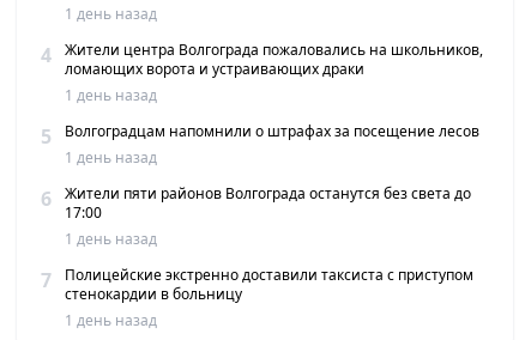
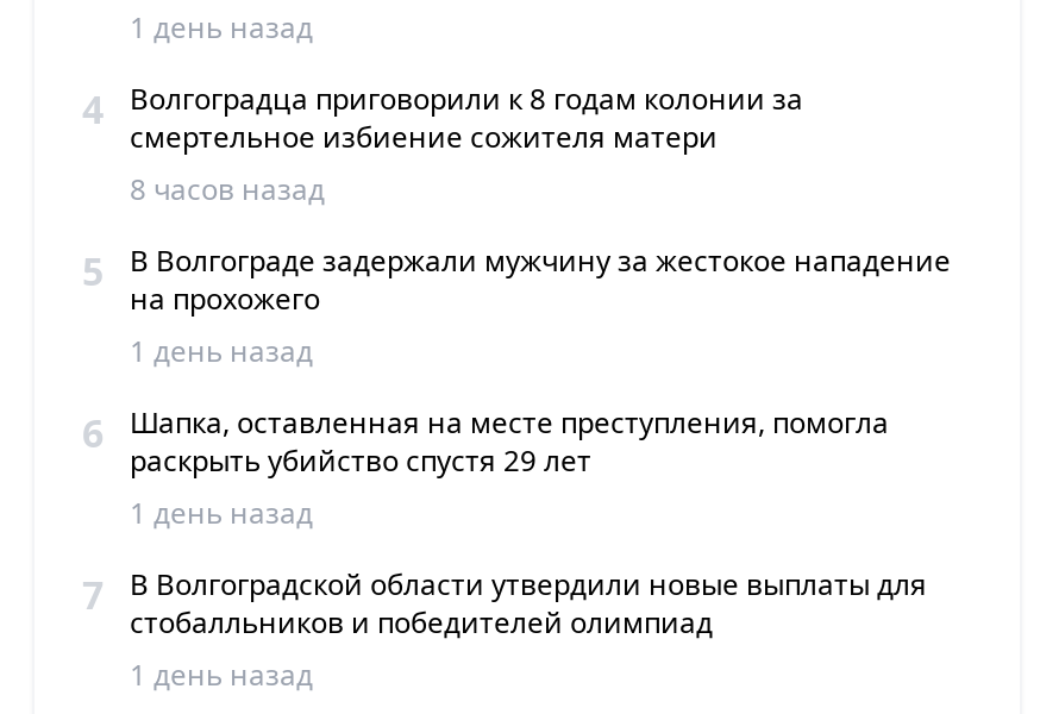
- Жители центра Волгограда пожаловались на школьников,
- ломающих ворота и устраивающих драки
- 1 день назад
+ Волгоградца приговорили к 8 годам колонии за
+ смертельное избиение сожителя матери
+ 8 часов назад

- Волгоградцам напомнили о штрафах за посещение лесов
+ В Волгограде задержали мужчину за жестокое нападение
+ на прохожего

- Жители пяти районов Волгограда останутся без света до
- 17:00
+ Шапка, оставленная на месте преступления, помогла
+ раскрыть убийство спустя 29 лет

- Полицейские экстренно доставили таксиста с приступом
- стенокардии в больницу
+ В Волгоградской области утвердили новые выплаты для
+ стобалльников и победителей олимпиад
